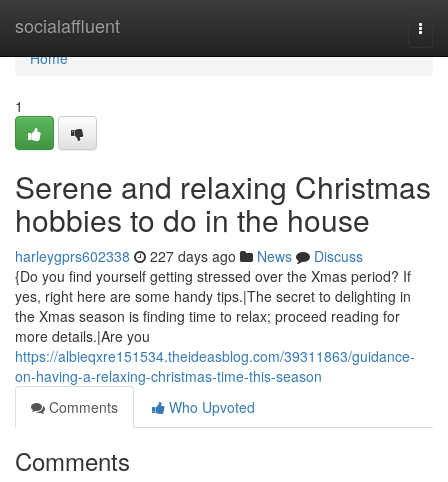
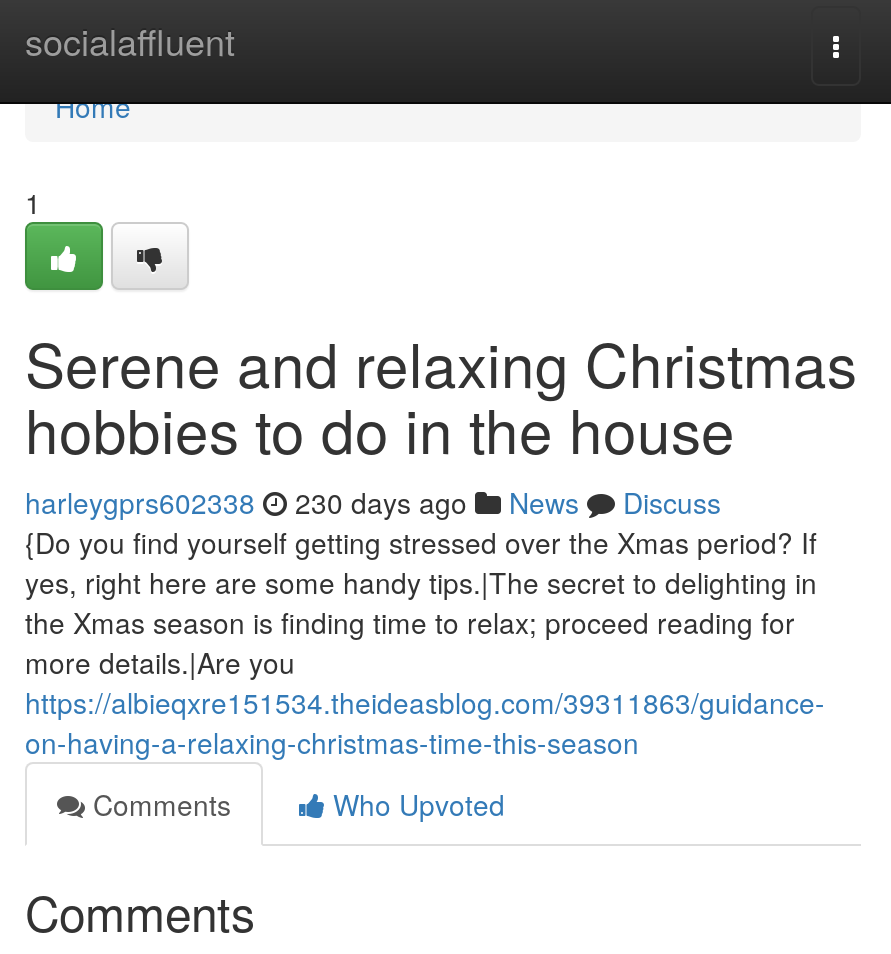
- harleygprs602338 227 days ago News Discuss
+ harleygprs602338 230 days ago News Discuss
